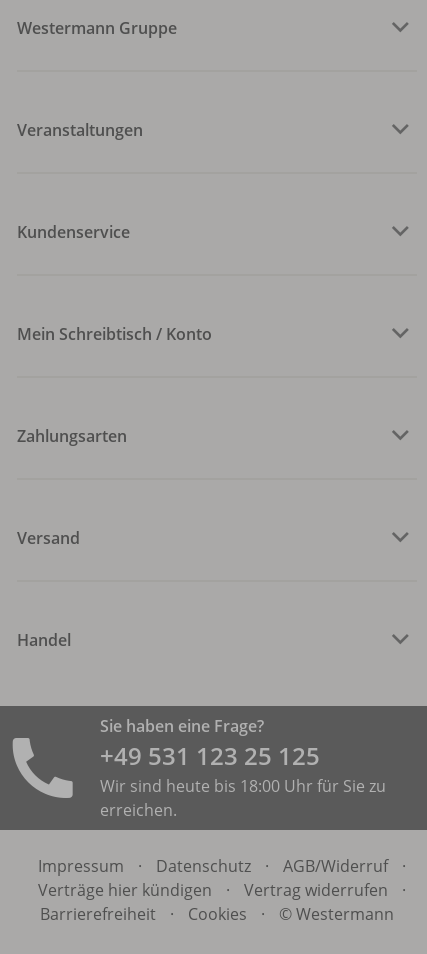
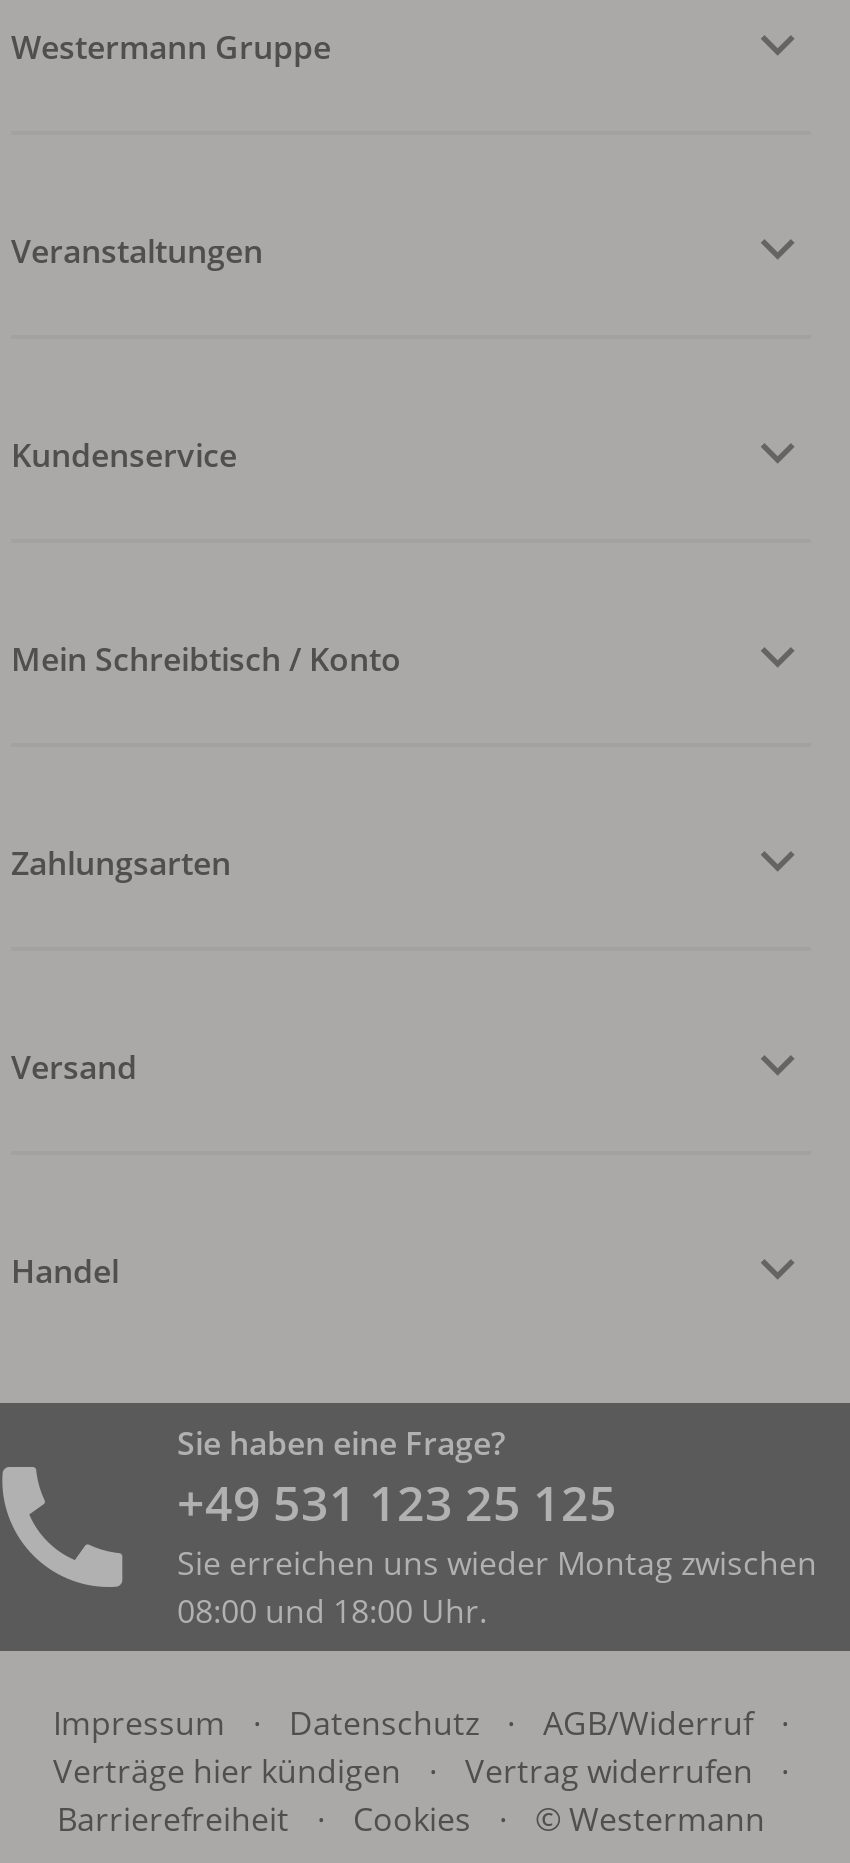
- Wir sind heute bis 18:00 Uhr für Sie zu
- erreichen.
+ Sie erreichen uns wieder Montag zwischen
+ 08:00 und 18:00 Uhr.
